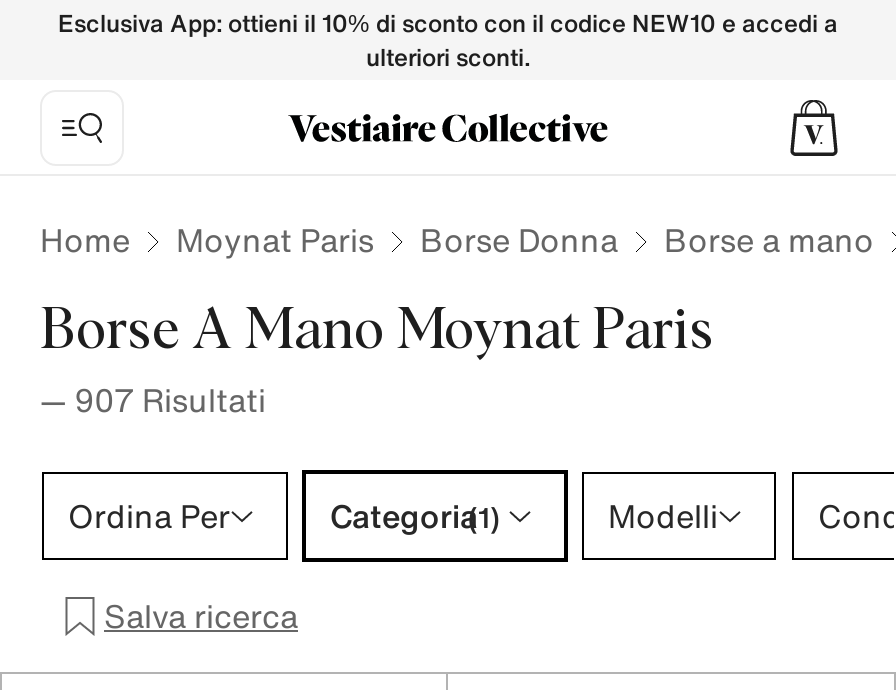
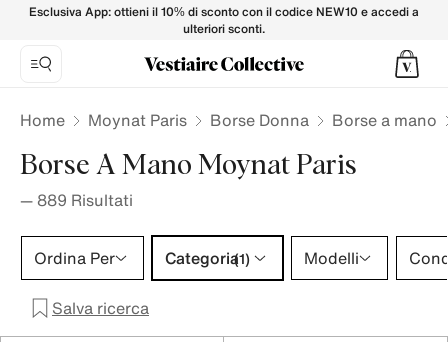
- — 907 Risultati
+ — 889 Risultati
